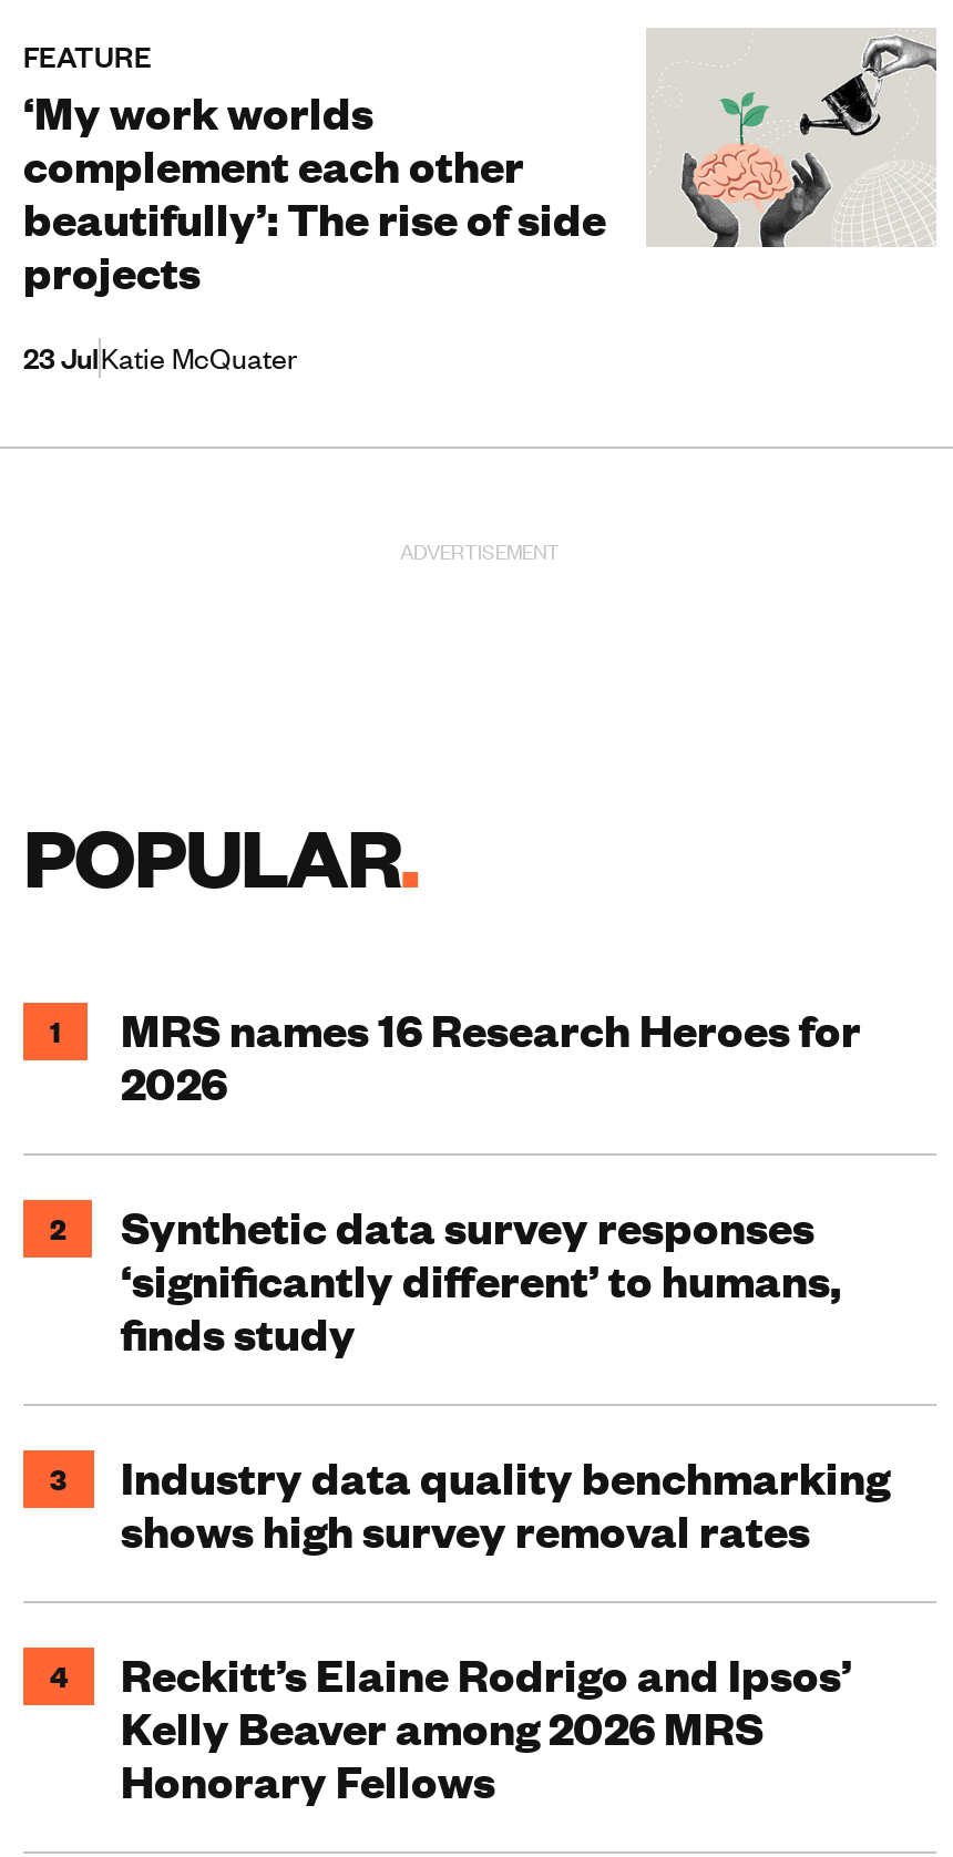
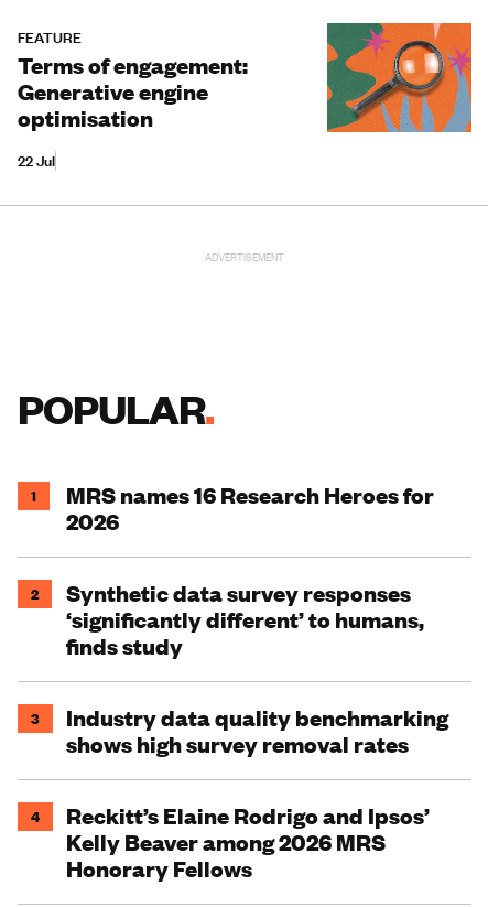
- [image]
+ [image]

- ‘My work worlds
- complement each other
- beautifully’: The rise of side
- projects
+ Terms of engagement:
+ Generative engine
+ optimisation

- 23 JulKatie McQuater
+ 22 Jul
